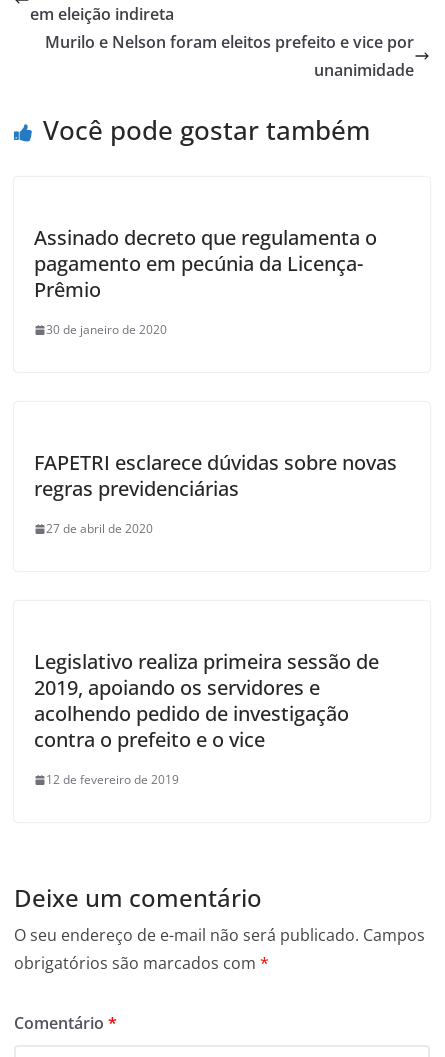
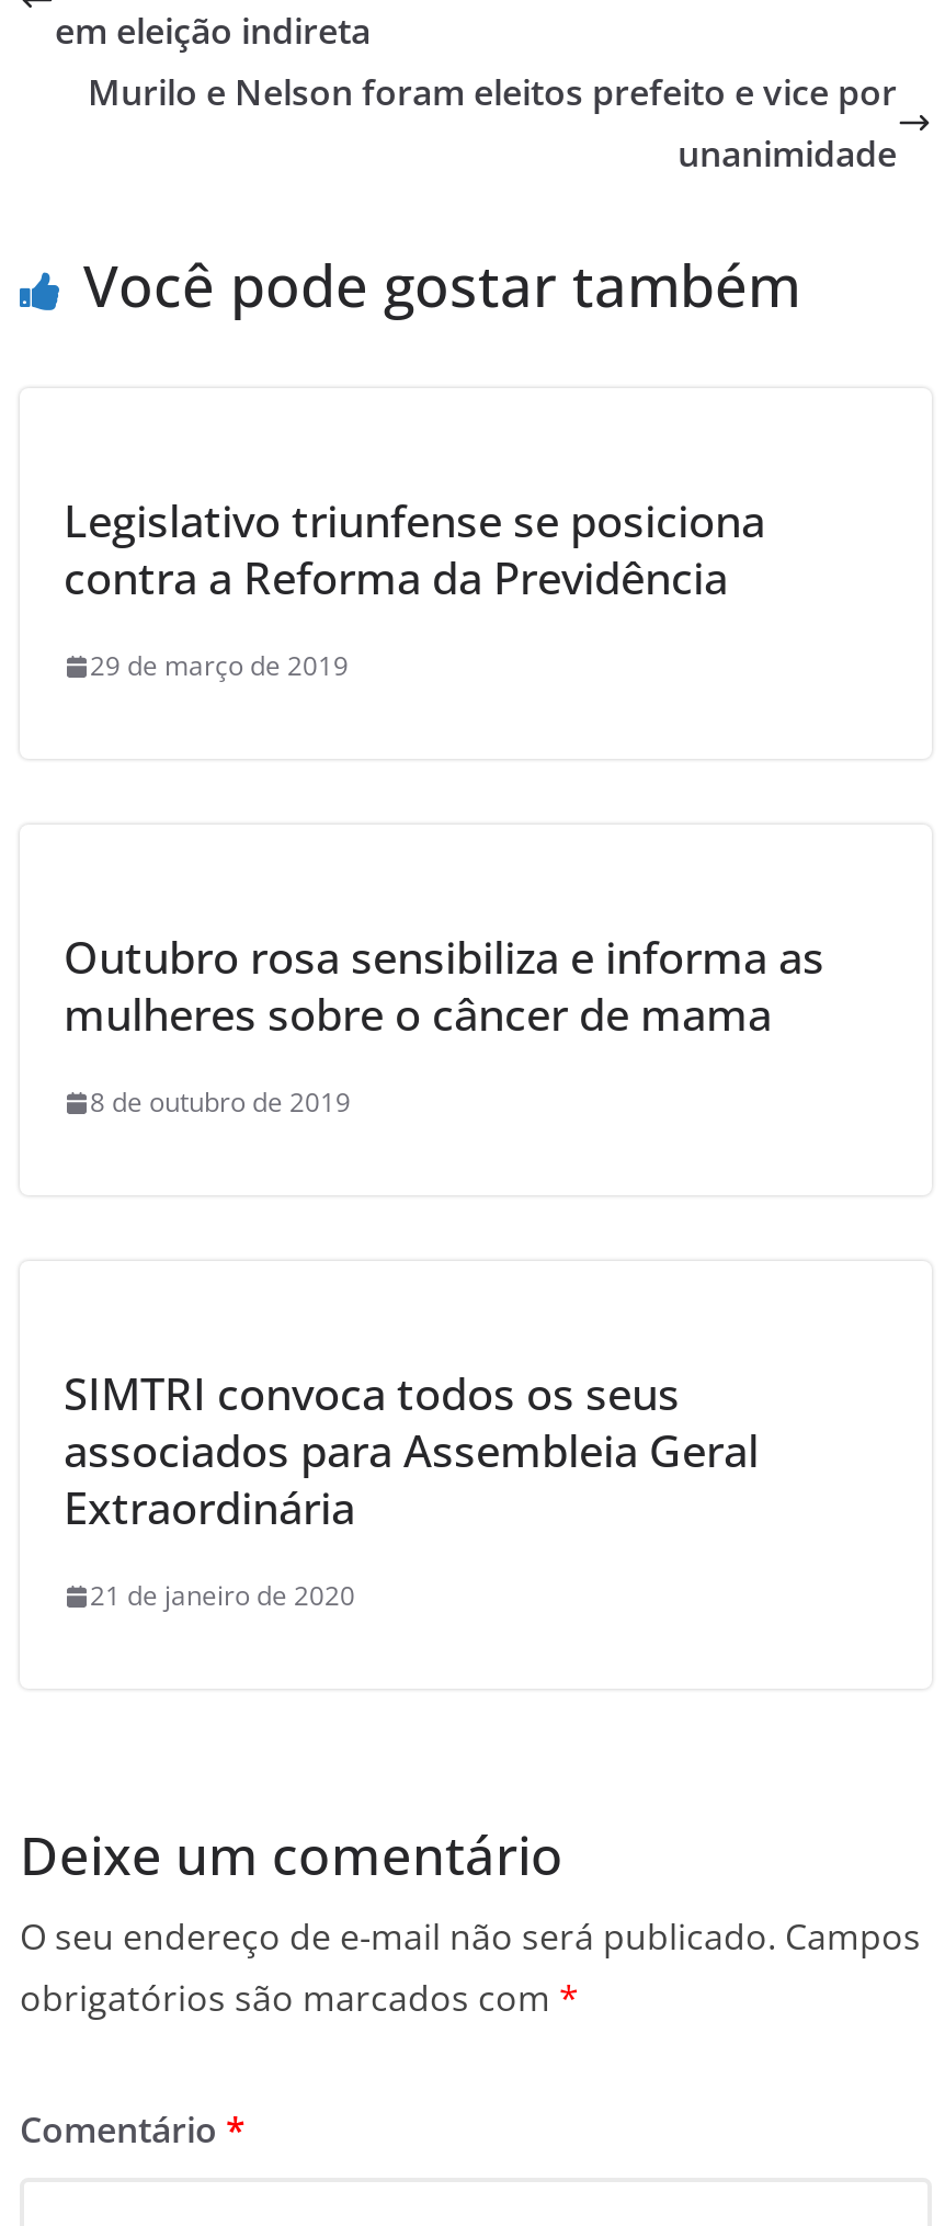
- Assinado decreto que regulamenta o
- pagamento em pecúnia da Licença-
- Prêmio
+ Legislativo triunfense se posiciona
+ contra a Reforma da Previdência

- 30 de janeiro de 2020
+ 29 de março de 2019

- FAPETRI esclarece dúvidas sobre novas
- regras previdenciárias
+ Outubro rosa sensibiliza e informa as
+ mulheres sobre o câncer de mama

- 27 de abril de 2020
+ 8 de outubro de 2019

- Legislativo realiza primeira sessão de
- 2019, apoiando os servidores e
- acolhendo pedido de investigação
- contra o prefeito e o vice
+ SIMTRI convoca todos os seus
+ associados para Assembleia Geral
+ Extraordinária

- 12 de fevereiro de 2019
+ 21 de janeiro de 2020
